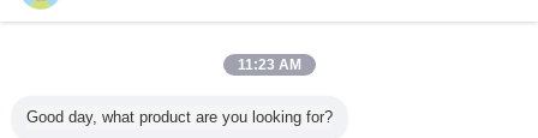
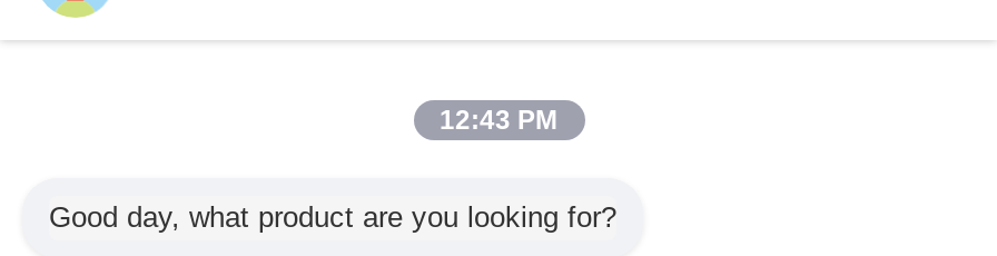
- 11:23 AM
+ 12:43 PM
